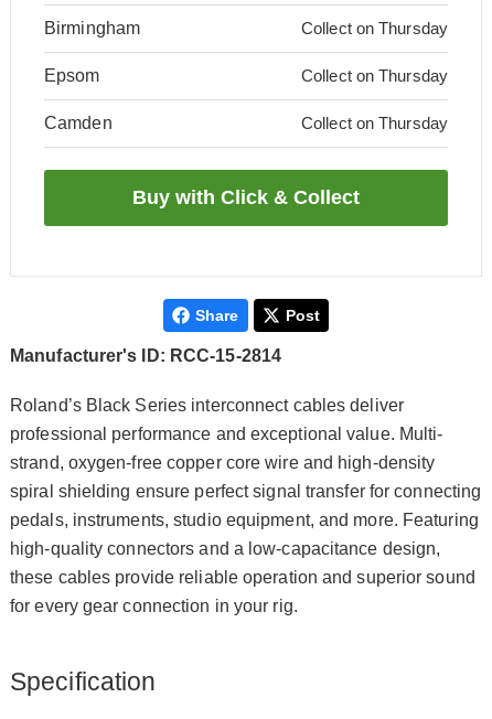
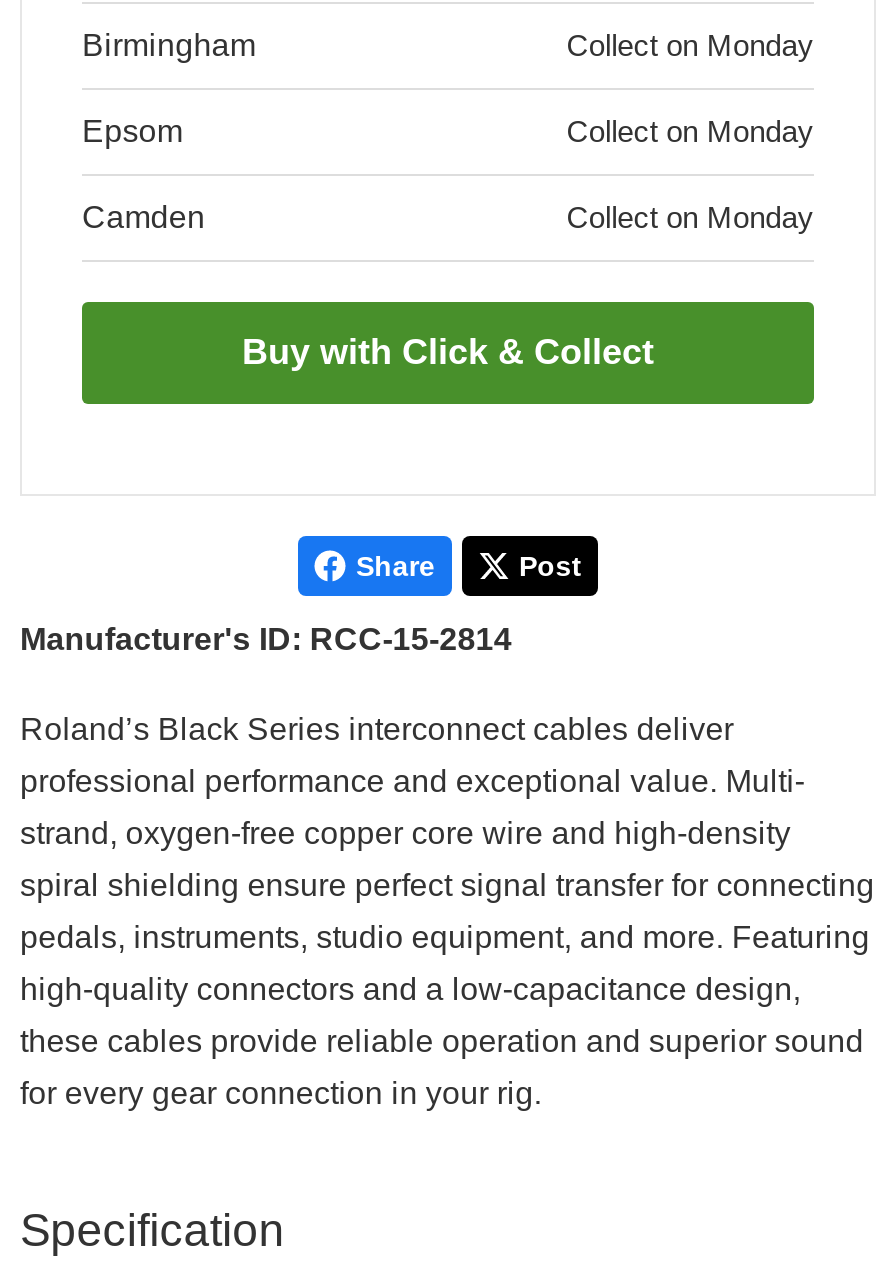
- Collect on Thursday
+ Collect on Monday

- Collect on Thursday
+ Collect on Monday

- Collect on Thursday
+ Collect on Monday
